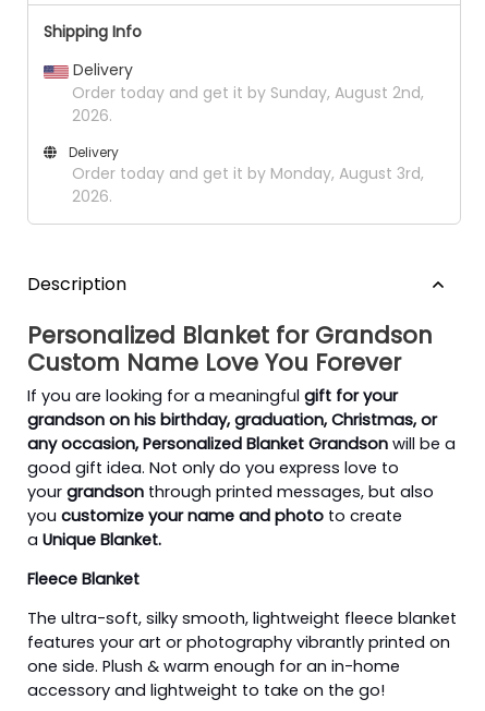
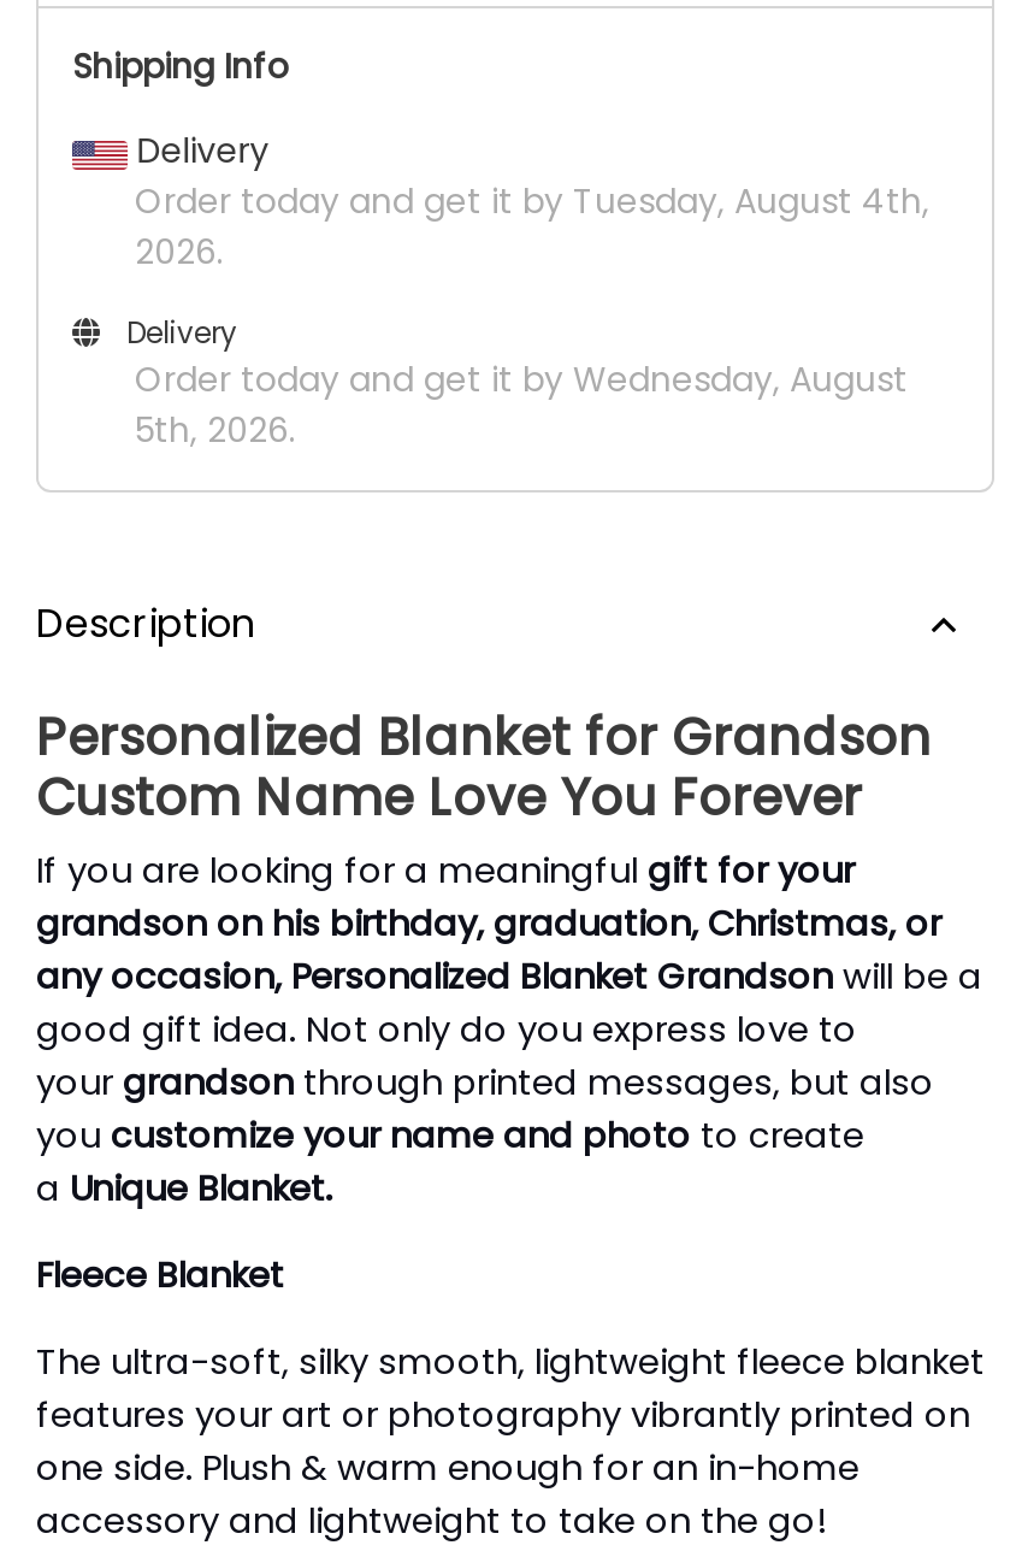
- Order today and get it by Sunday, August 2nd,
+ Order today and get it by Tuesday, August 4th,

- Order today and get it by Monday, August 3rd,
- 2026.
+ Order today and get it by Wednesday, August
+ 5th, 2026.
